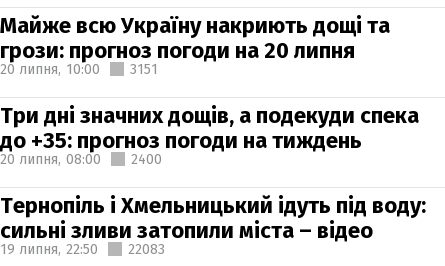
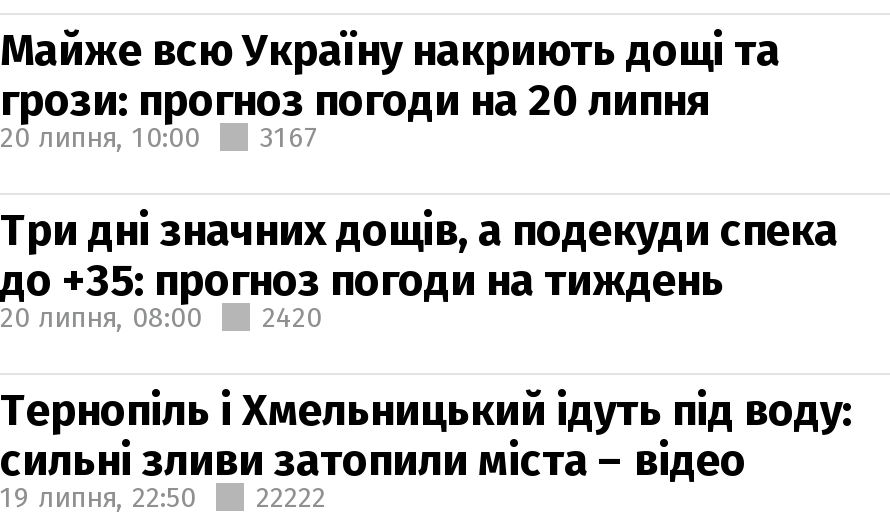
- 20 липня, 10:00 3151
+ 20 липня, 10:00 3167

- 20 липня, 08:00 2400
+ 20 липня, 08:00 2420

- 19 липня, 22:50 22083
+ 19 липня, 22:50 22222
